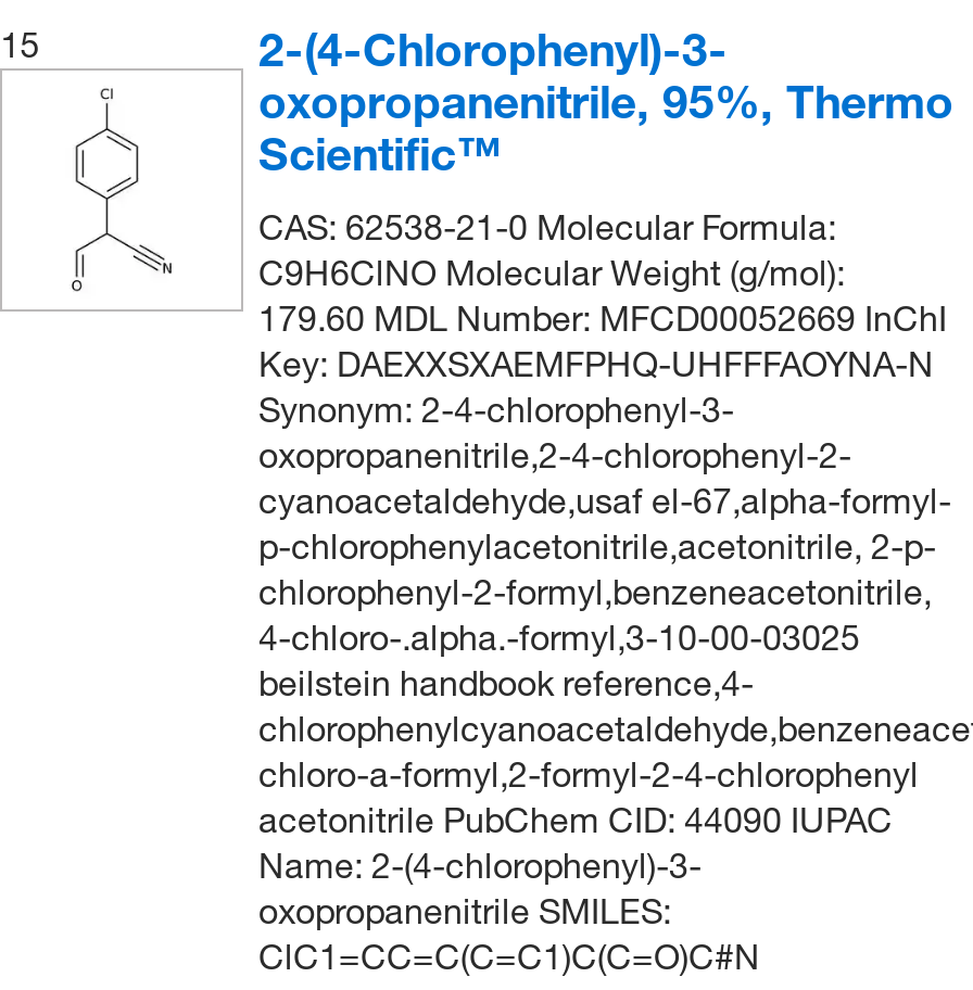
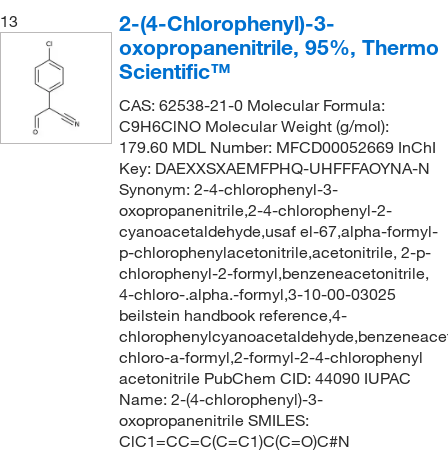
- 15
+ 13
